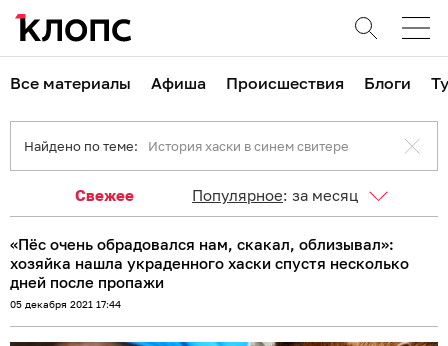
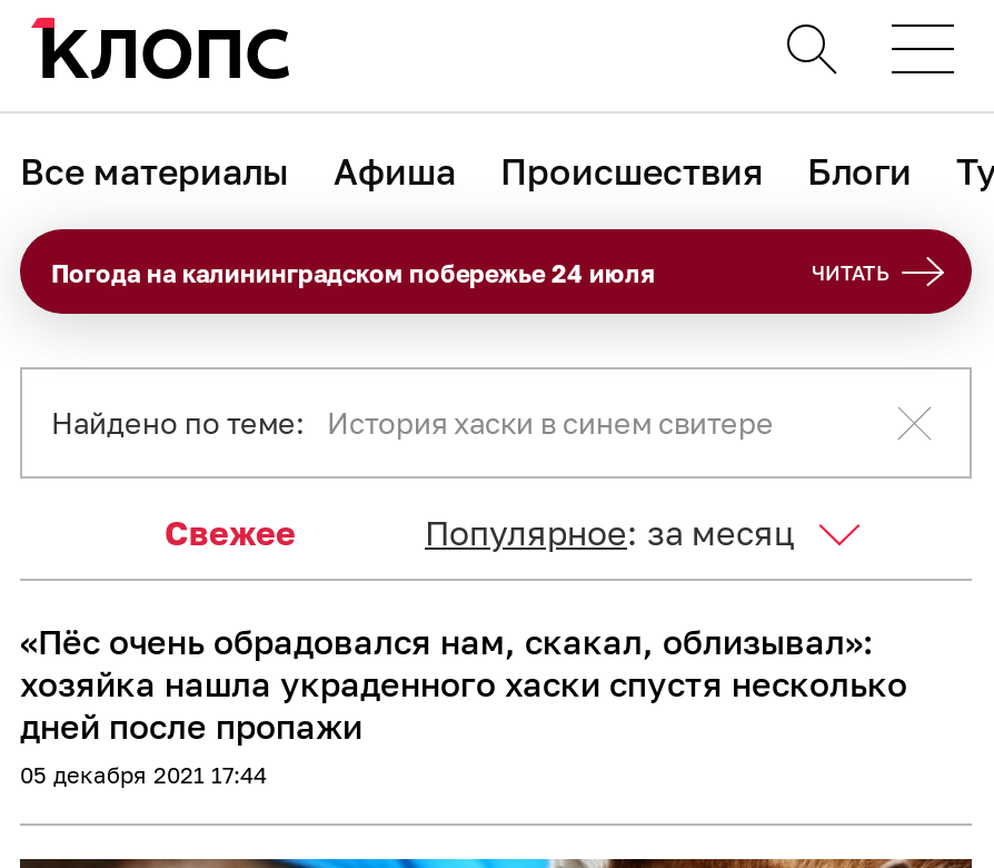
+ Погода на калининградском побережье 24 июля
+ ЧИТАТЬ
